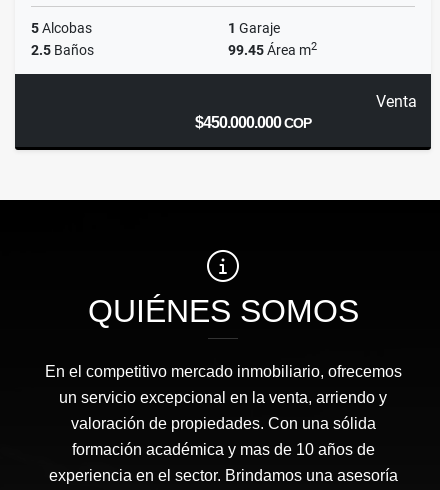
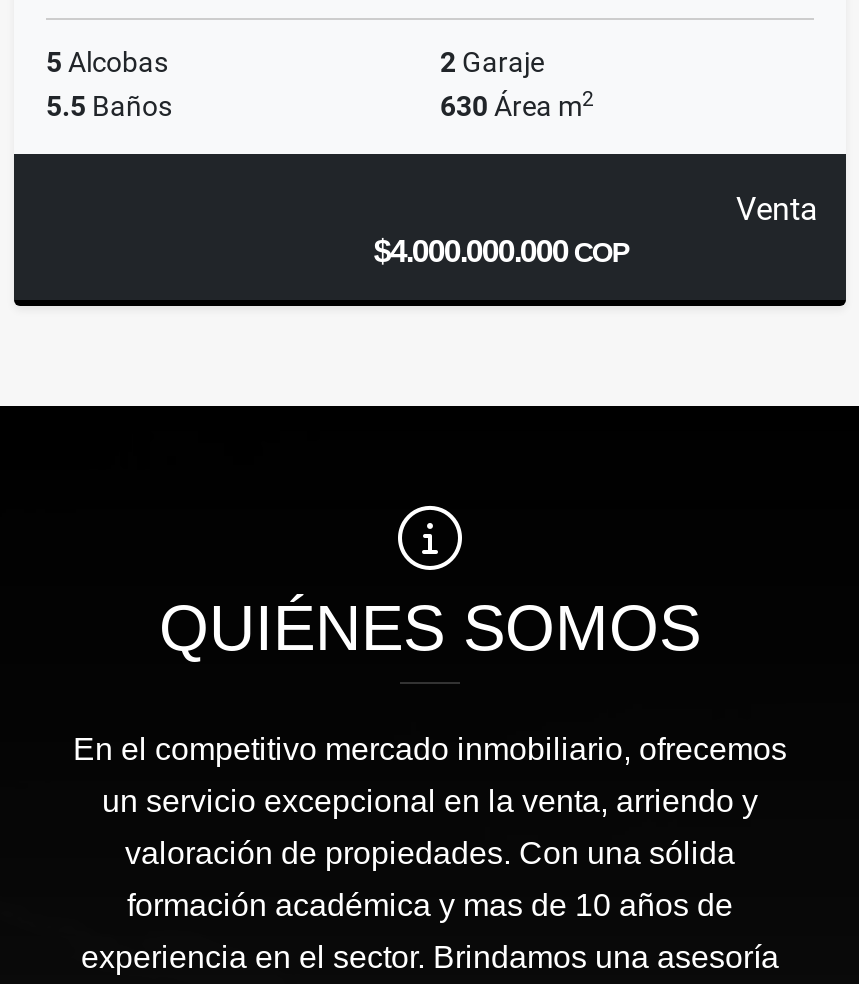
- 1 Garaje
+ 2 Garaje

- 2.5 Baños
+ 5.5 Baños

- 99.45 Área m2
+ 630 Área m2

- $450.000.000 COP
+ $4.000.000.000 COP
